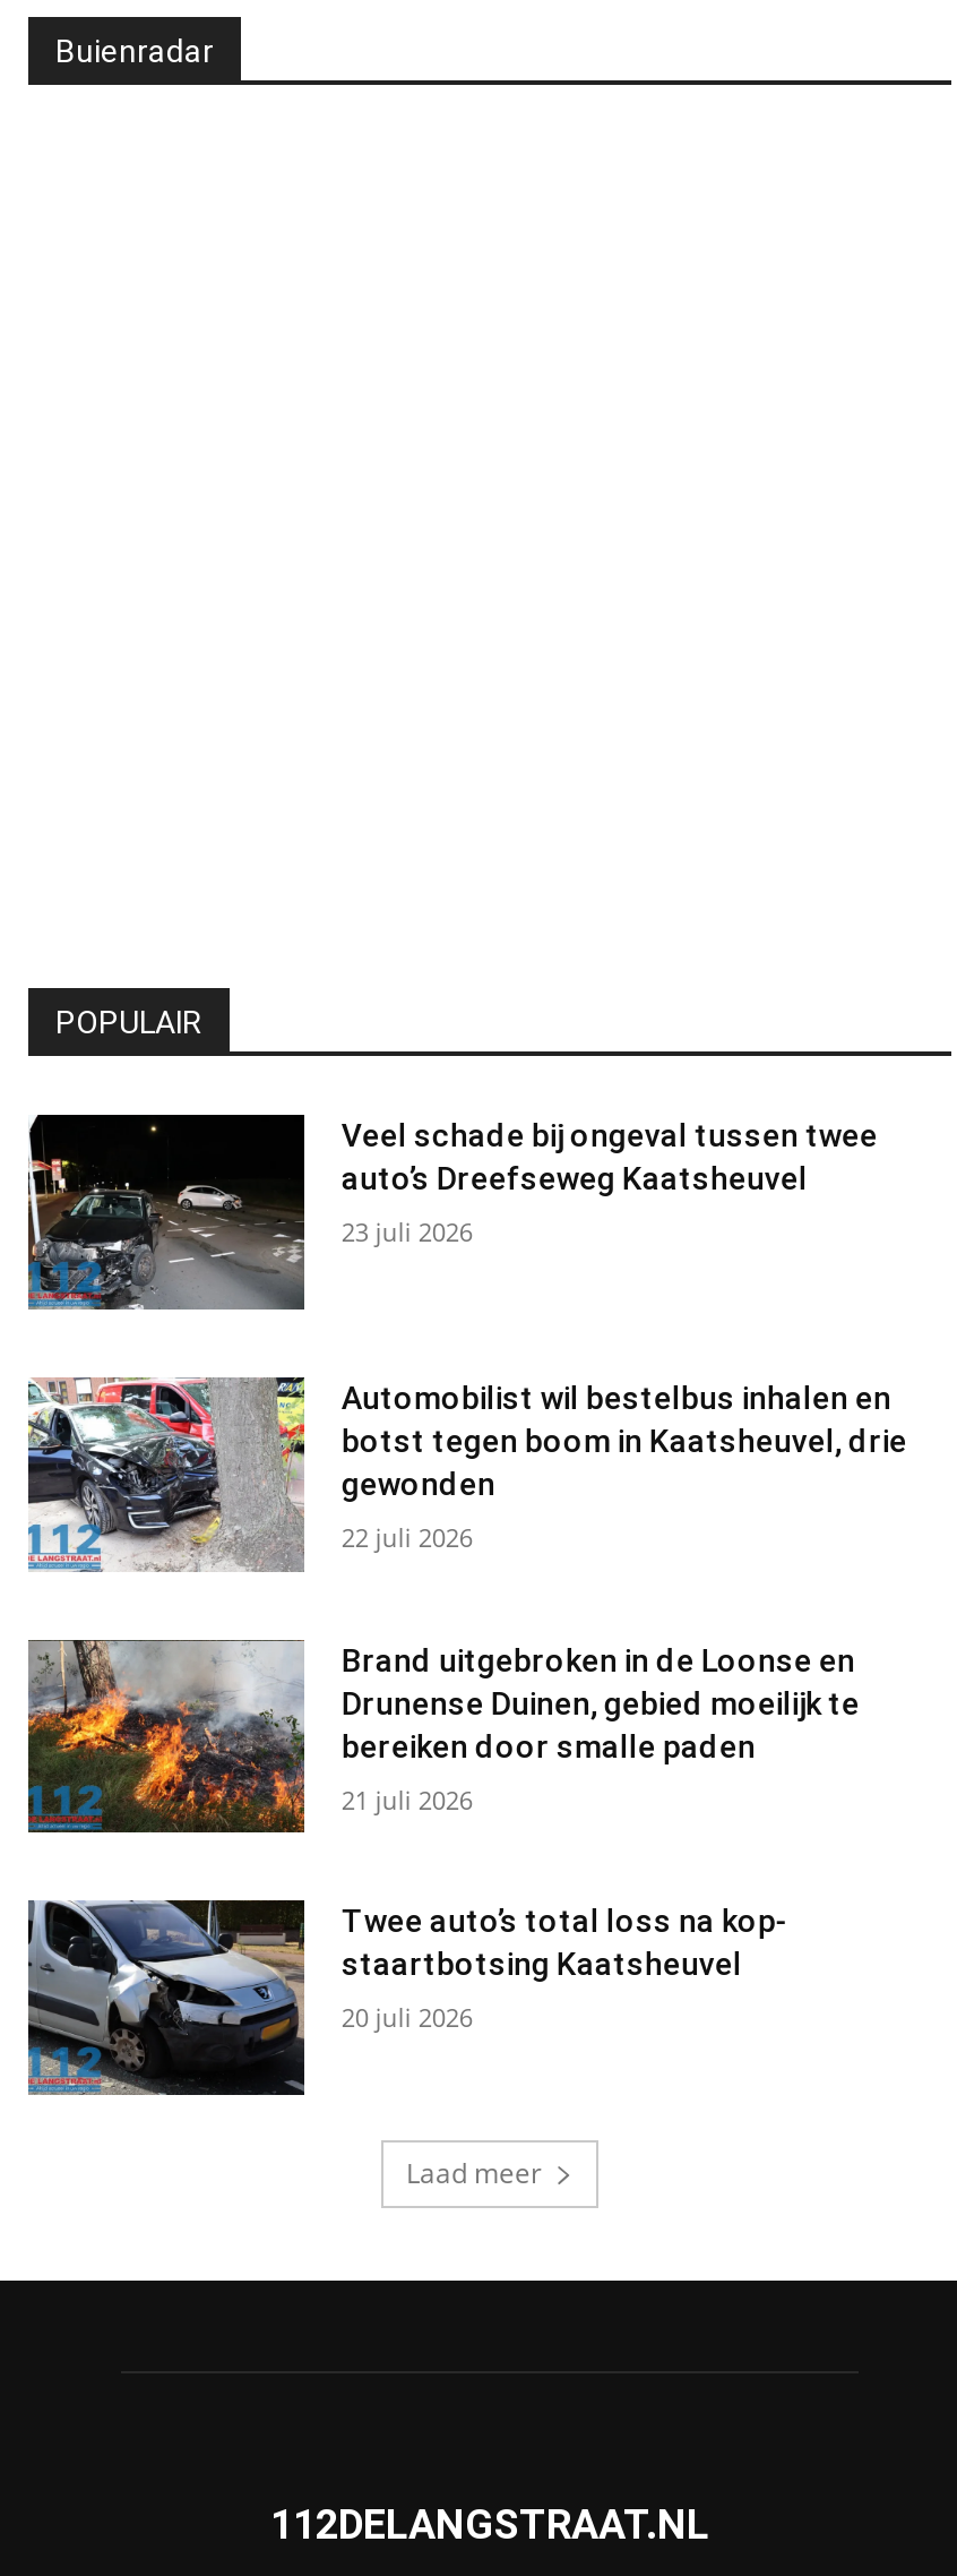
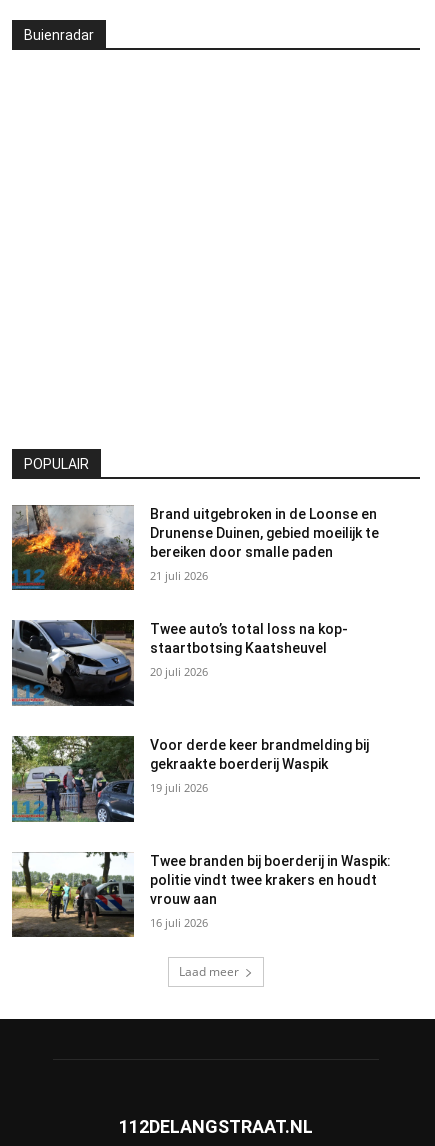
- [image]
- Veel schade bij ongeval tussen twee
- auto’s Dreefseweg Kaatsheuvel
- 23 juli 2026

- [image]
- Automobilist wil bestelbus inhalen en
- botst tegen boom in Kaatsheuvel, drie
- gewonden
- 22 juli 2026

moved up: [image] | Brand uitgebroken in de Loonse en | Drunense Duinen, gebied moeilijk te | bereiken door smalle paden | 21 juli 2026 | Twee auto’s total loss na kop- | staartbotsing Kaatsheuvel | 20 juli 2026

+ [image]
+ Voor derde keer brandmelding bij
+ gekraakte boerderij Waspik
+ 19 juli 2026

+ [image]
+ Twee branden bij boerderij in Waspik:
+ politie vindt twee krakers en houdt
+ vrouw aan
+ 16 juli 2026
